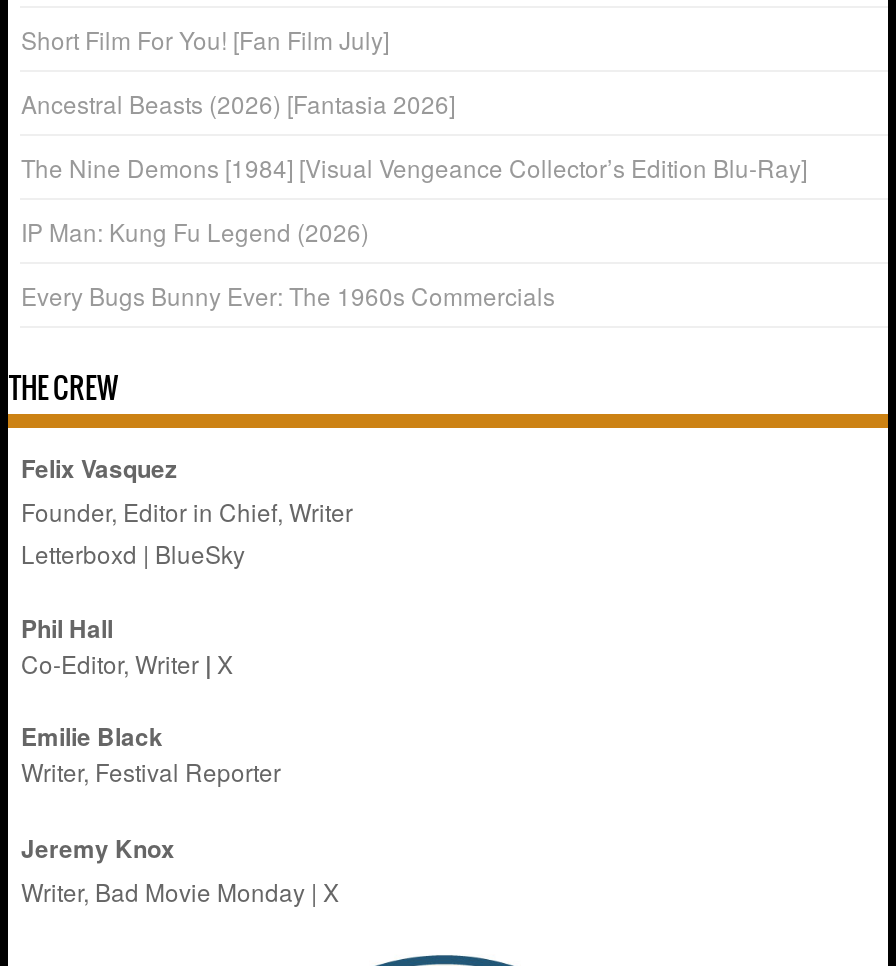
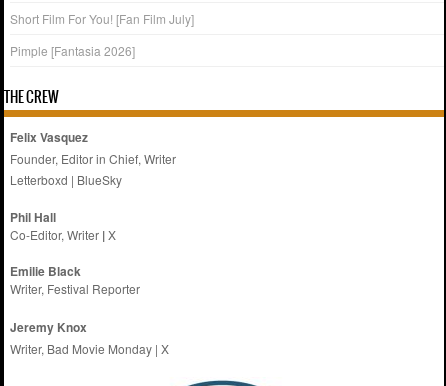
- Ancestral Beasts (2026) [Fantasia 2026]
- The Nine Demons [1984] [Visual Vengeance Collector’s Edition Blu-Ray]
- IP Man: Kung Fu Legend (2026)
- Every Bugs Bunny Ever: The 1960s Commercials
+ Pimple [Fantasia 2026]
